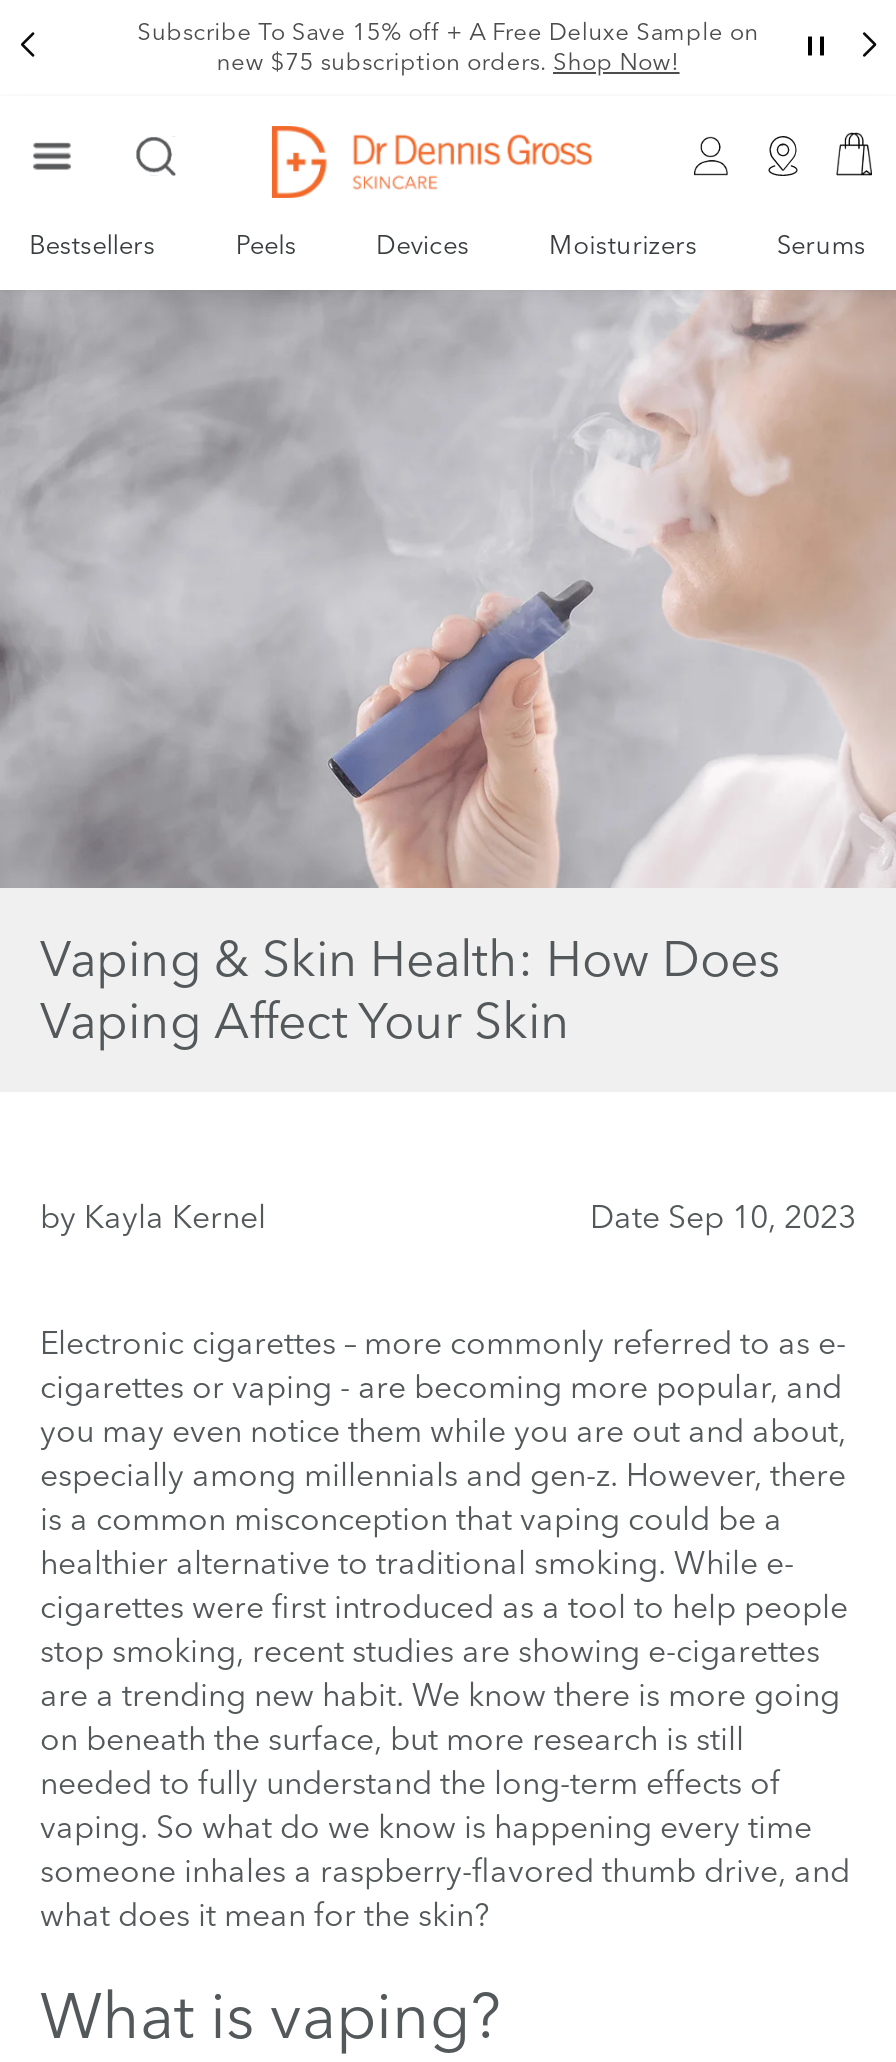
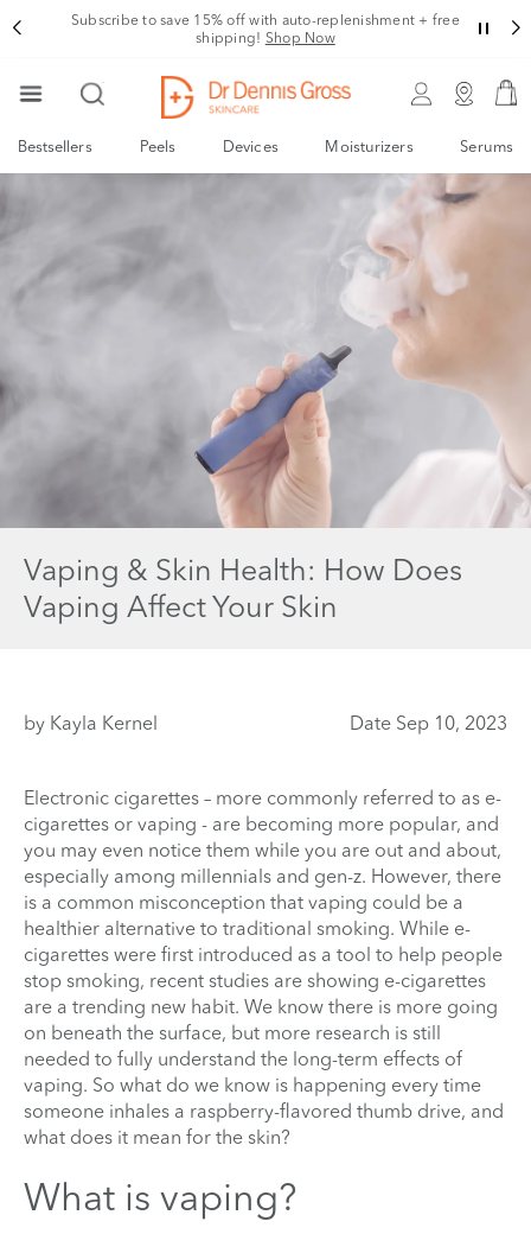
- Subscribe To Save 15% off + A Free Deluxe Sample on
- new $75 subscription orders. Shop Now!
+ Subscribe to save 15% off with auto-replenishment + free
+ shipping! Shop Now
